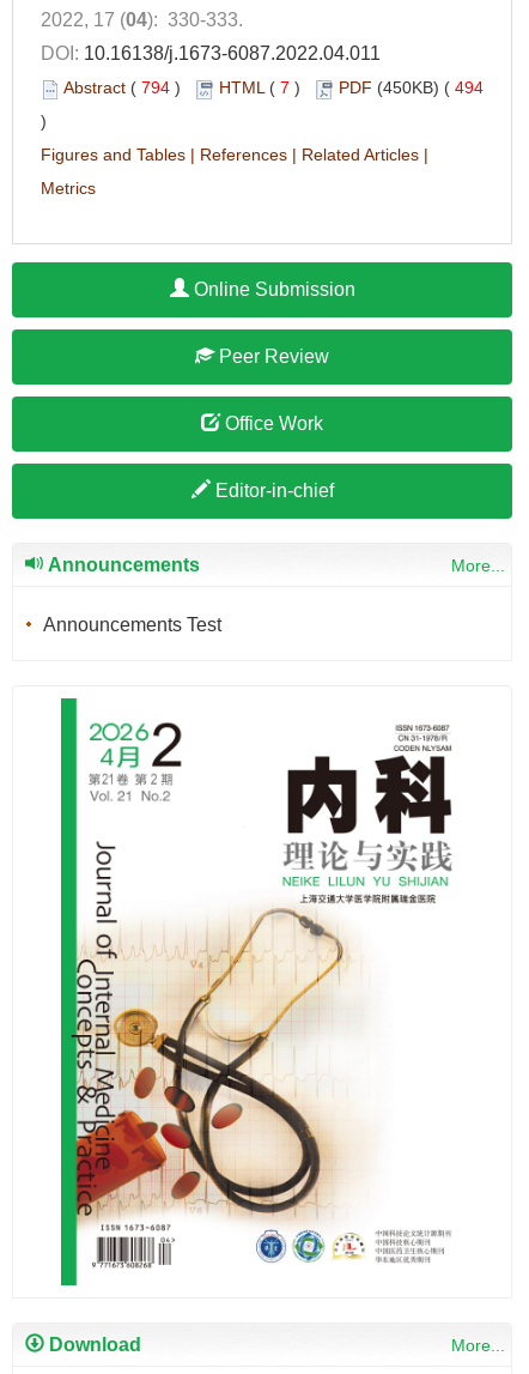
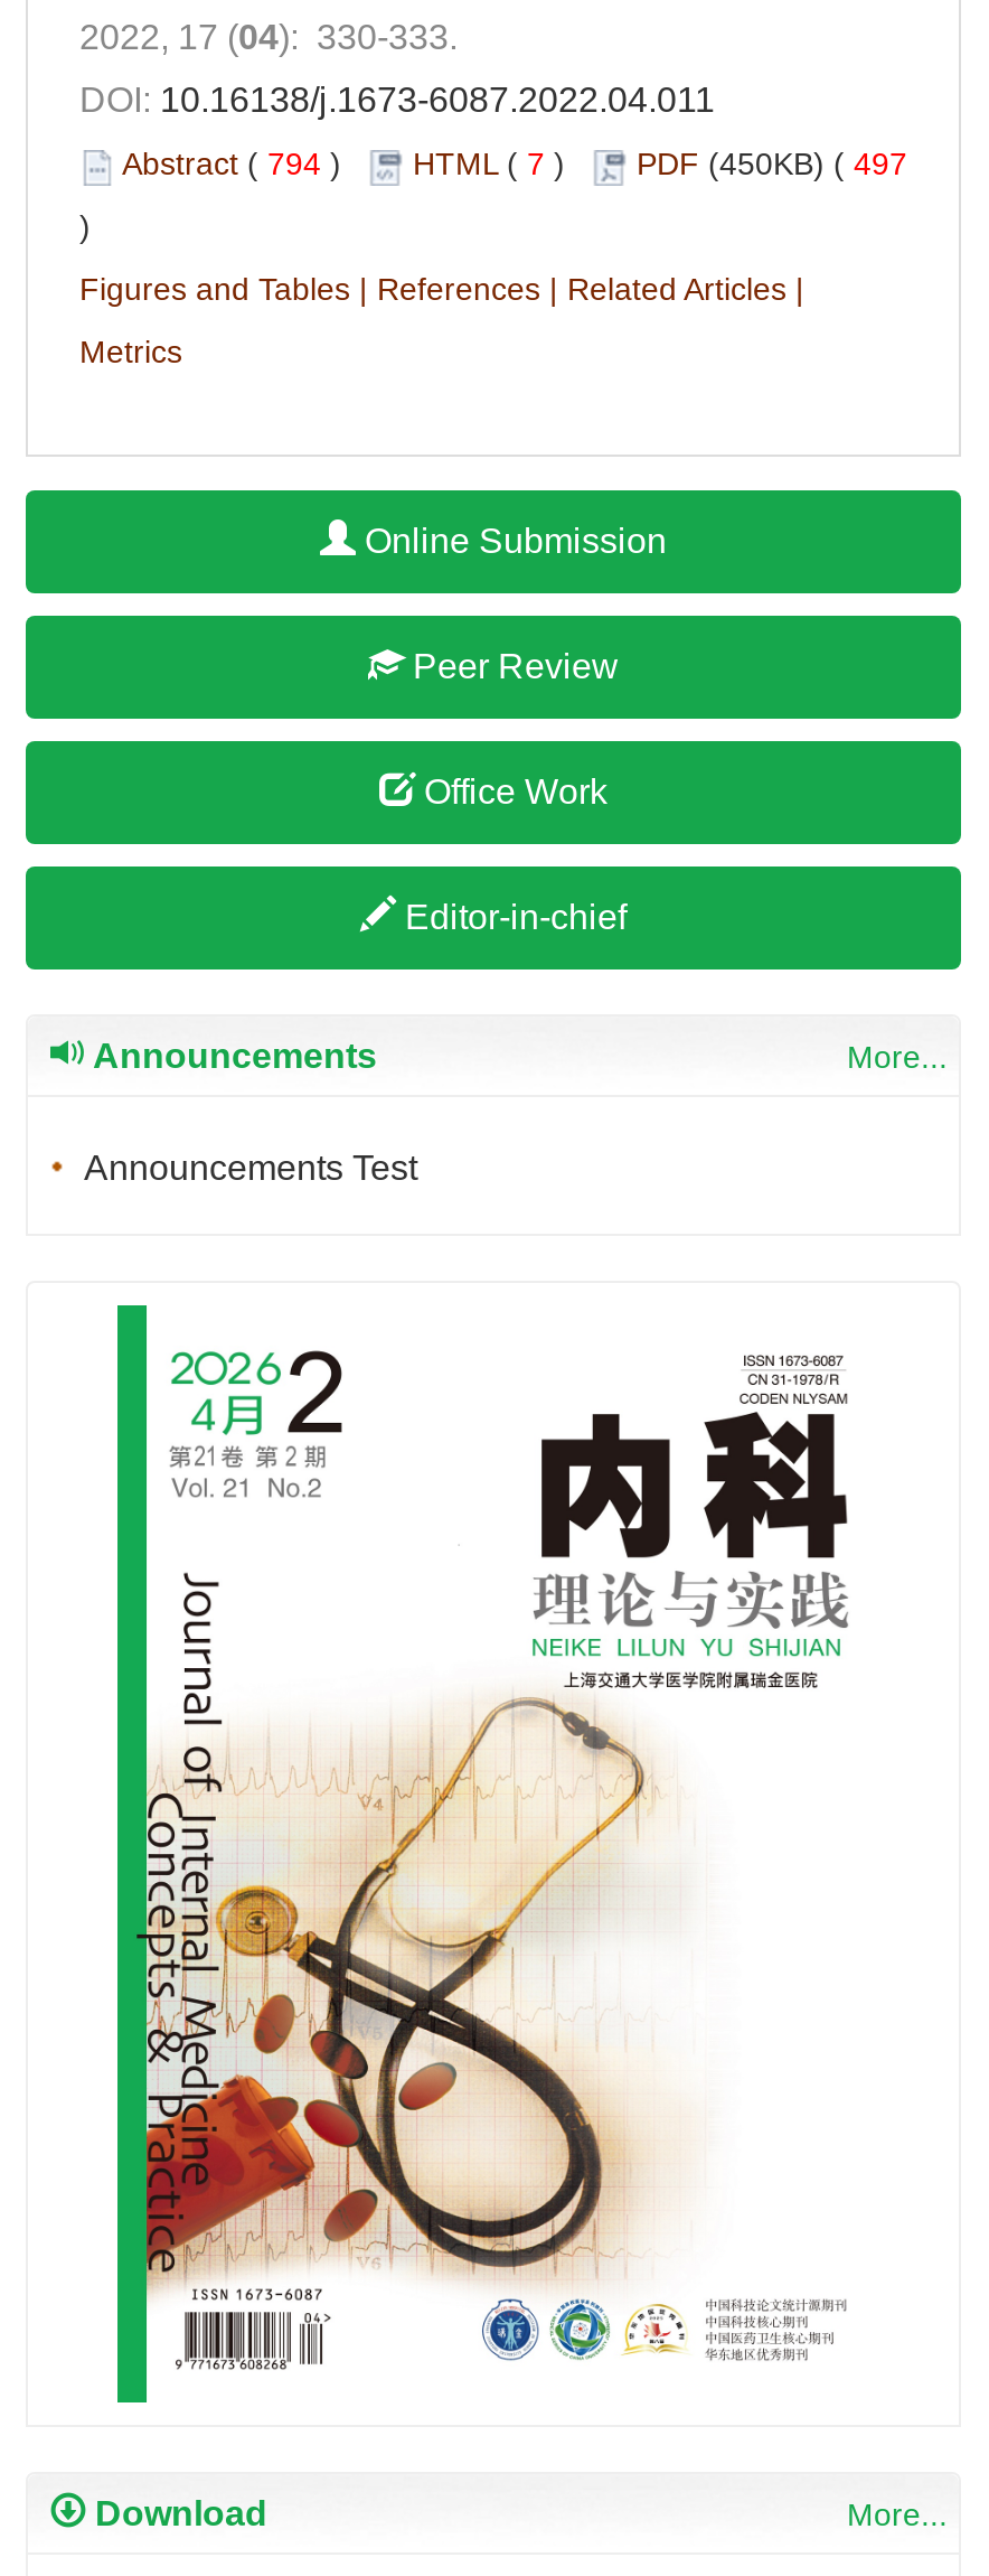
- Abstract (794) HTML (7) PDF (450KB) (494
+ Abstract (794) HTML (7) PDF (450KB) (497
